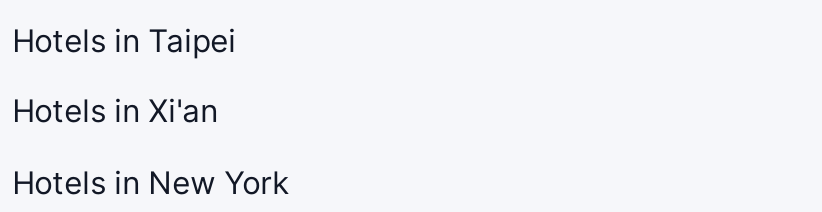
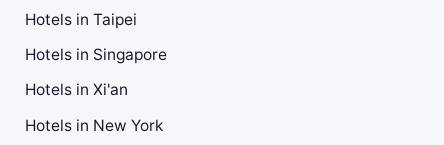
+ Hotels in Singapore
